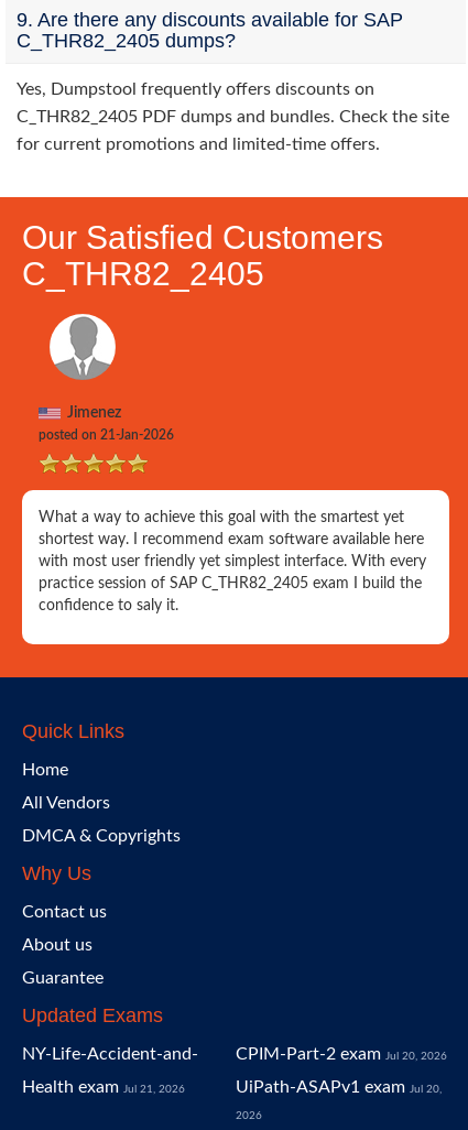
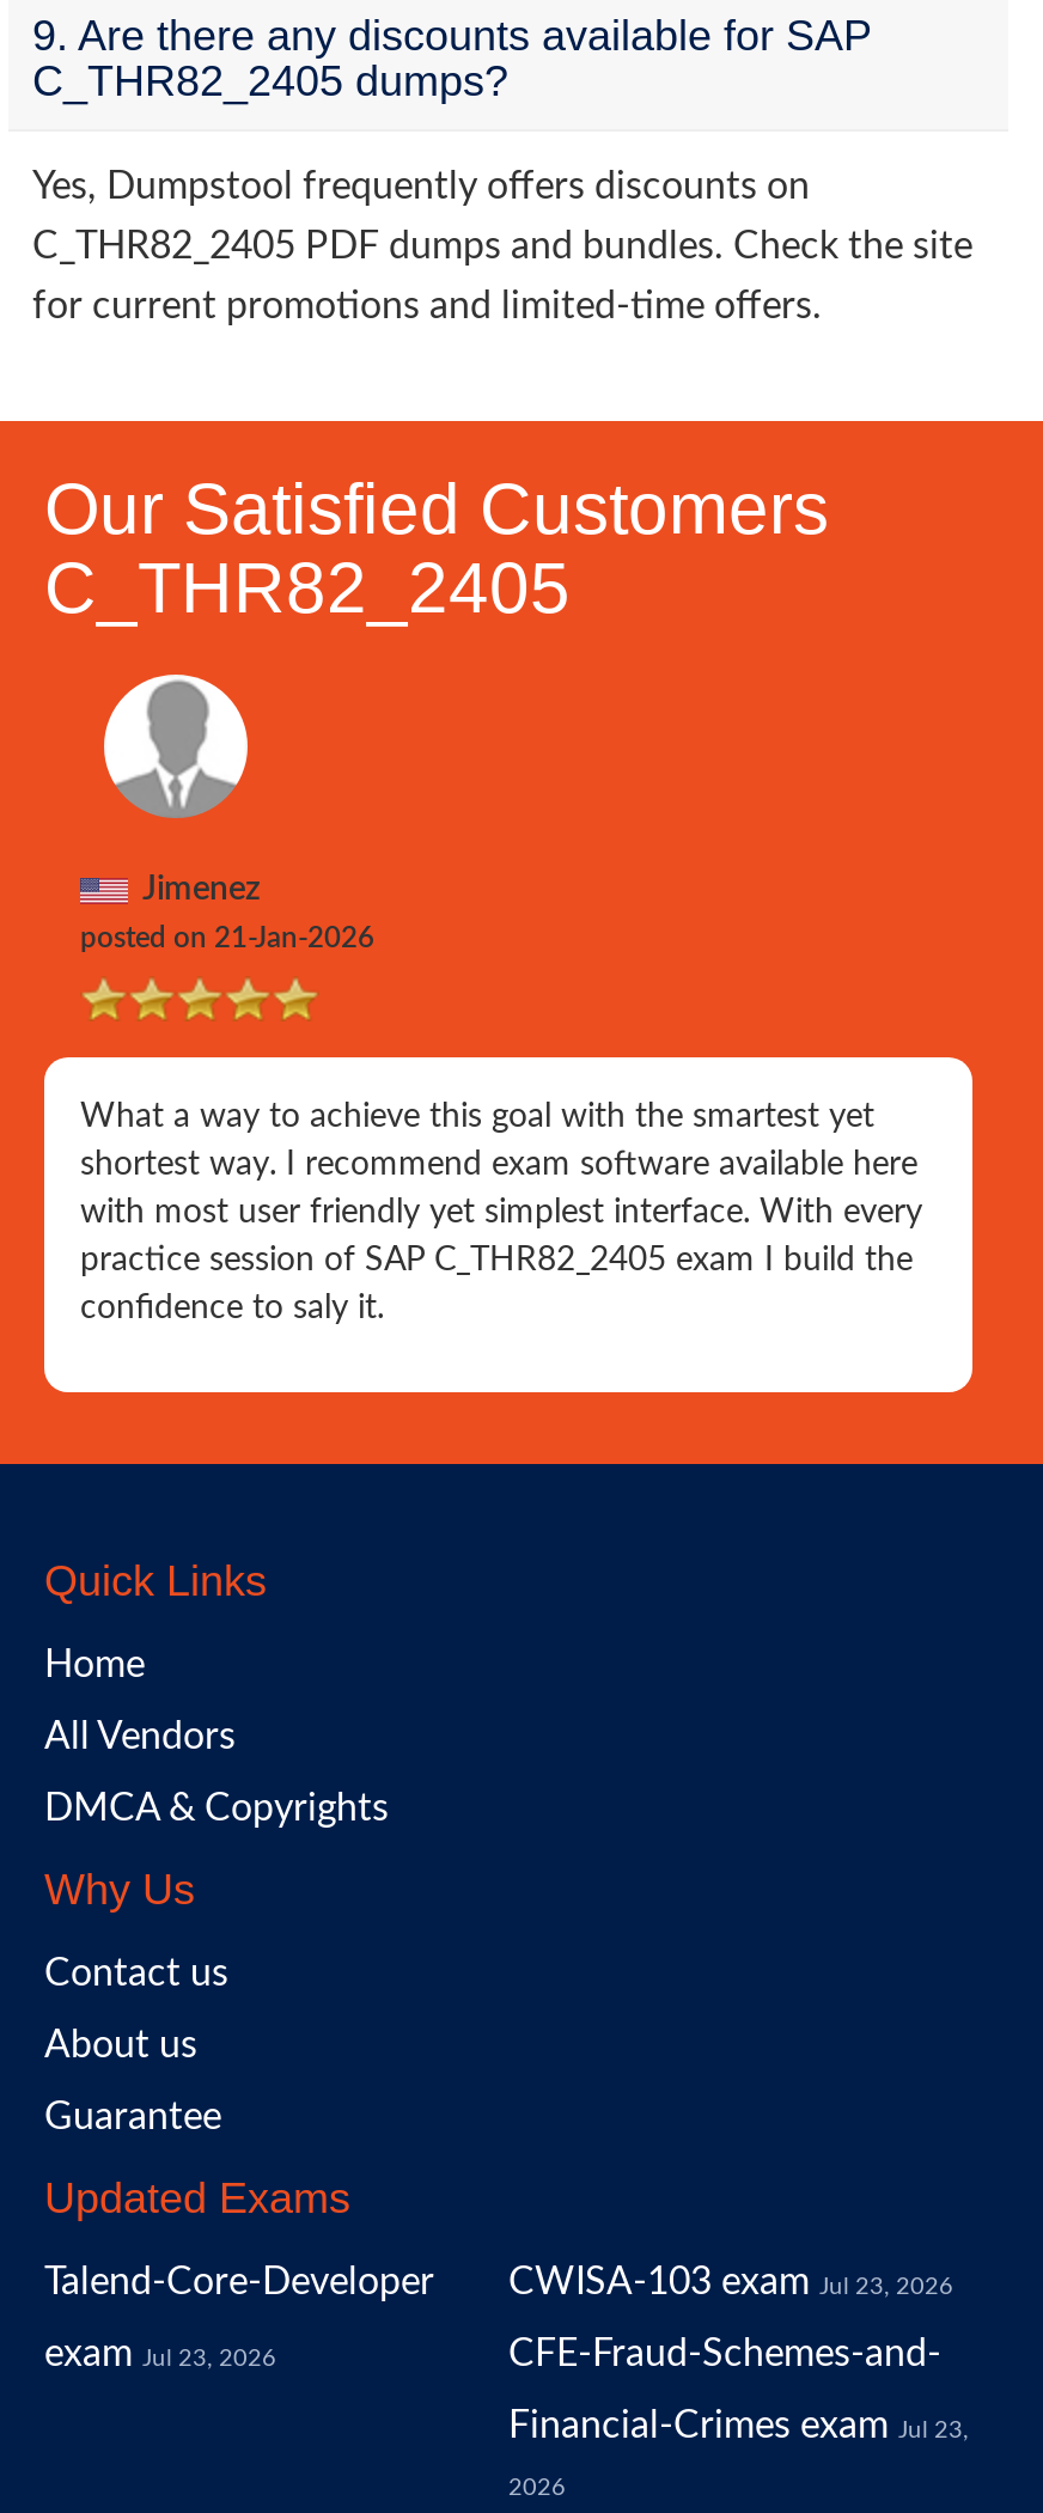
- NY-Life-Accident-and-
- Health exam Jul 21, 2026
+ Talend-Core-Developer
+ exam Jul 23, 2026

- CPIM-Part-2 exam Jul 20, 2026
- UiPath-ASAPv1 exam Jul 20,
+ CWISA-103 exam Jul 23, 2026
+ CFE-Fraud-Schemes-and-
+ Financial-Crimes exam Jul 23,
